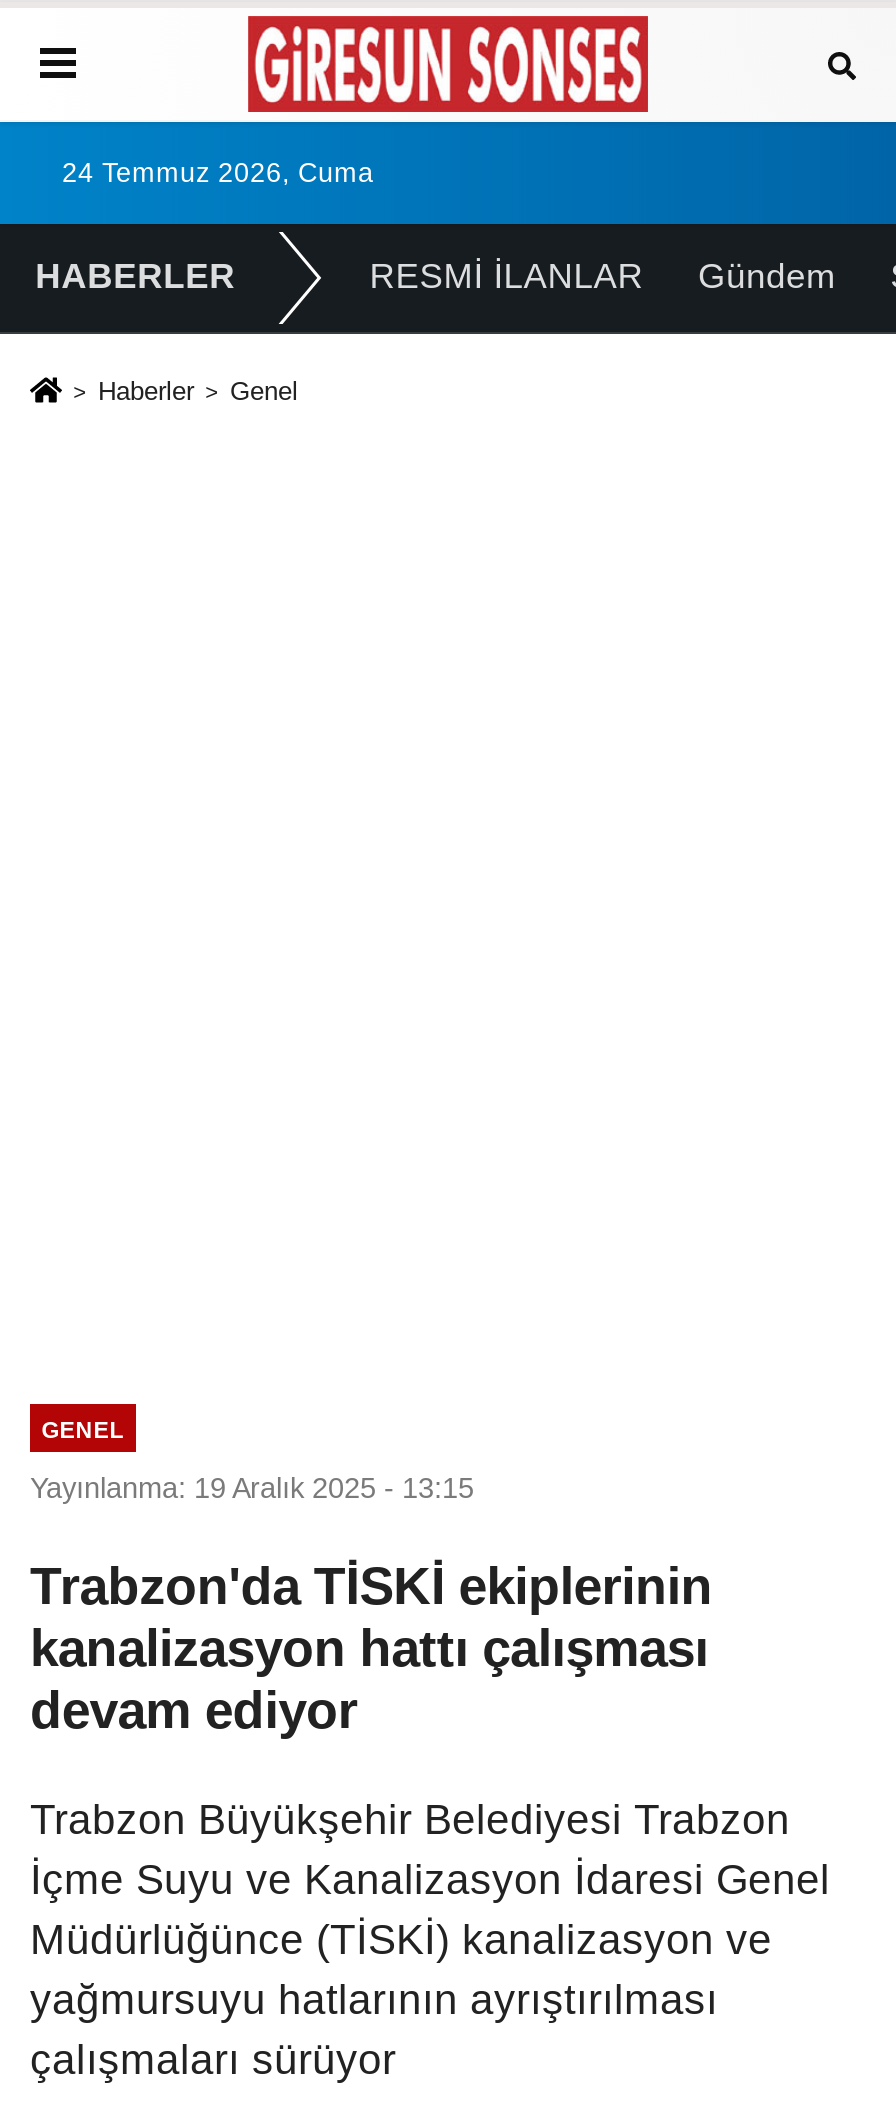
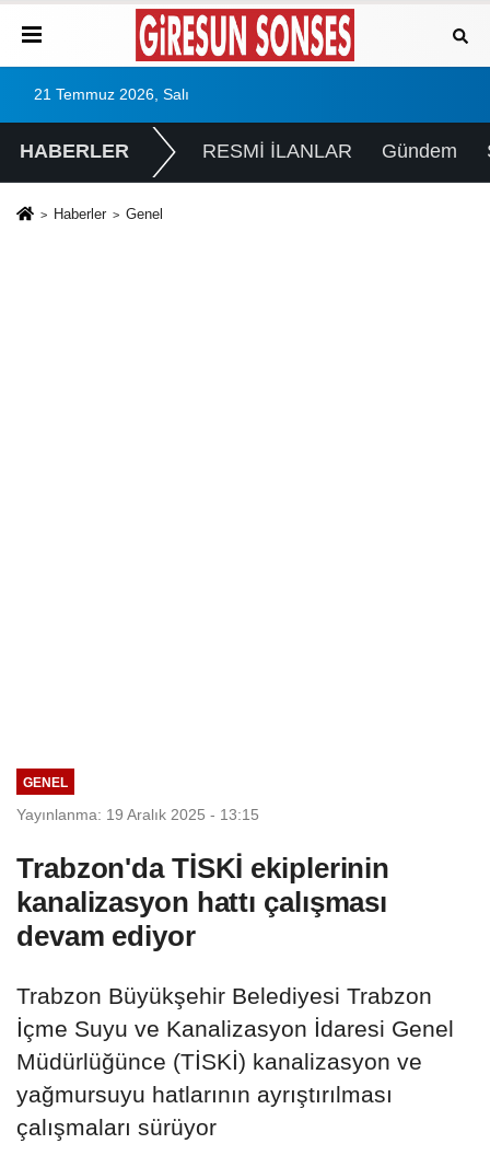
- 24 Temmuz 2026, Cuma
+ 21 Temmuz 2026, Salı
